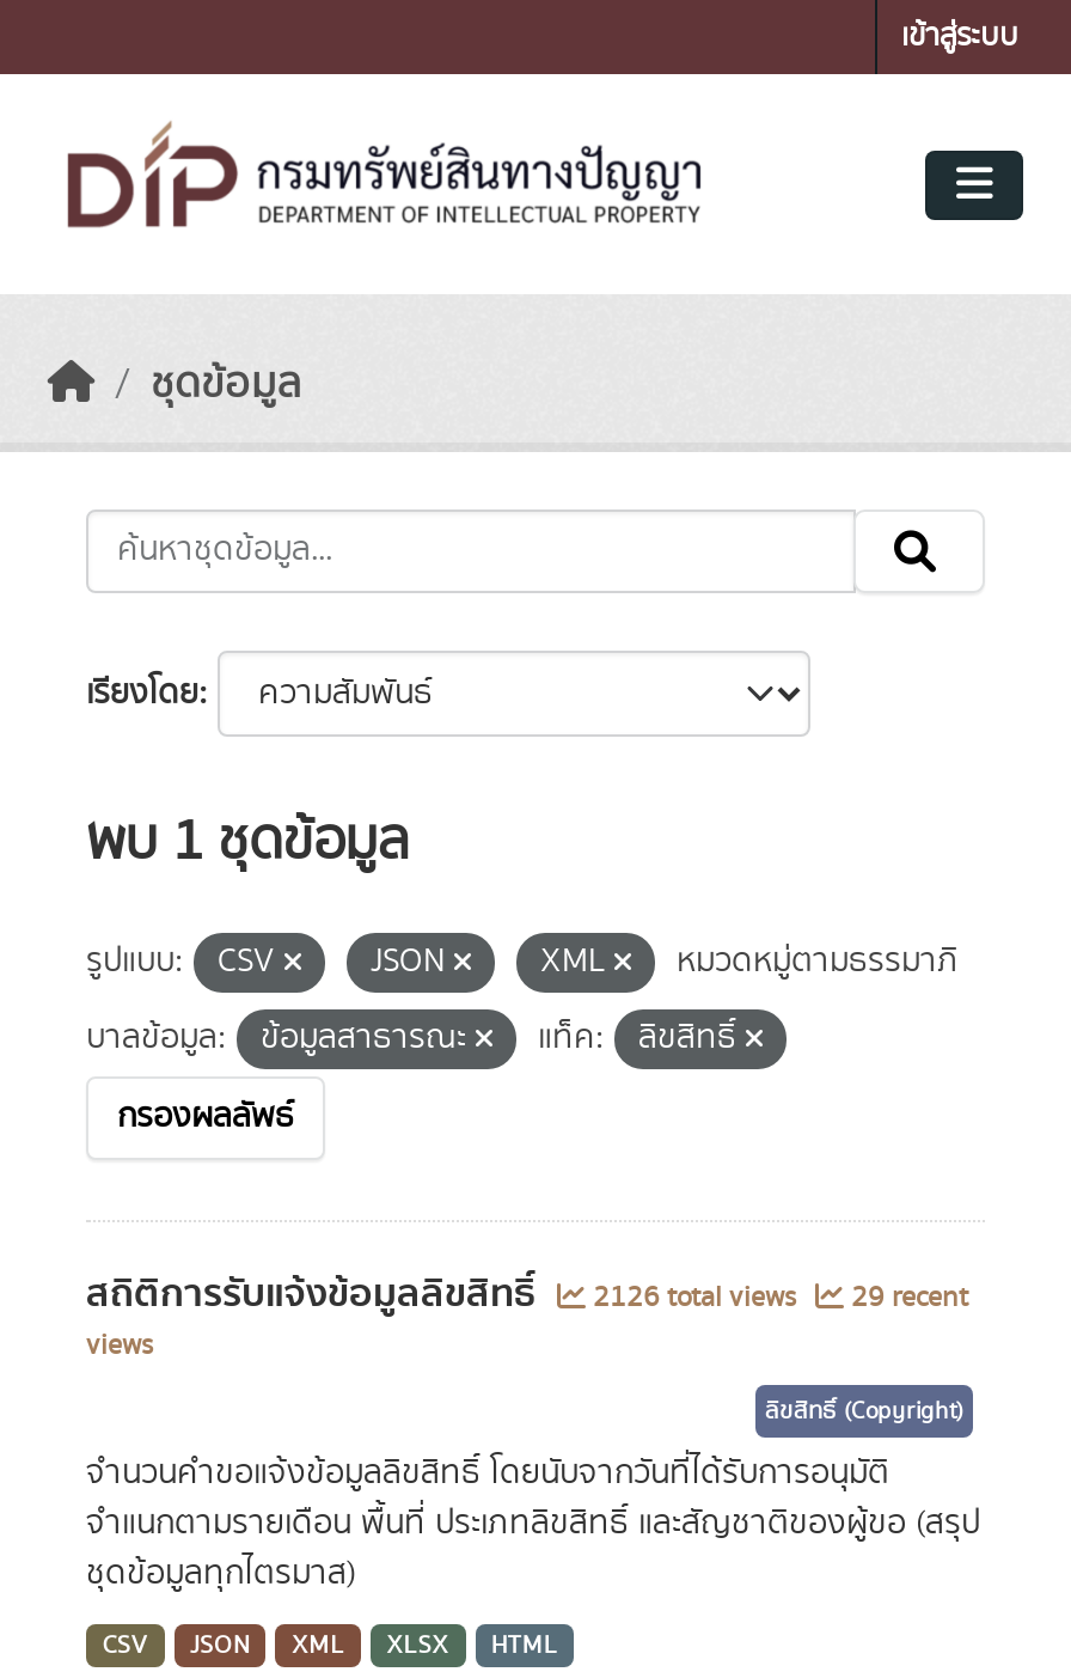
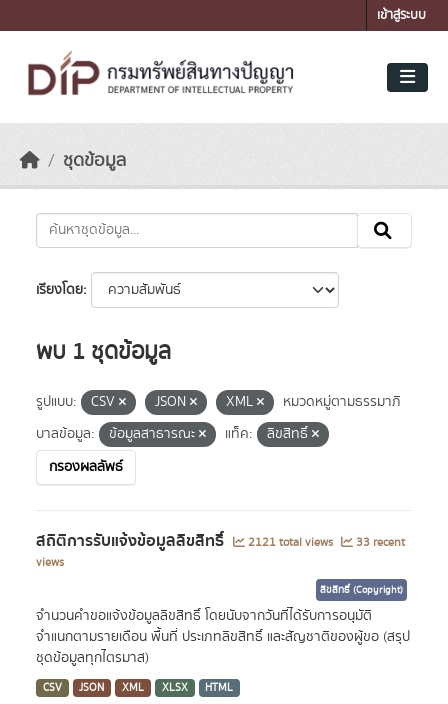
- 2126 total views
+ 2121 total views

- 29 recent
+ 33 recent
